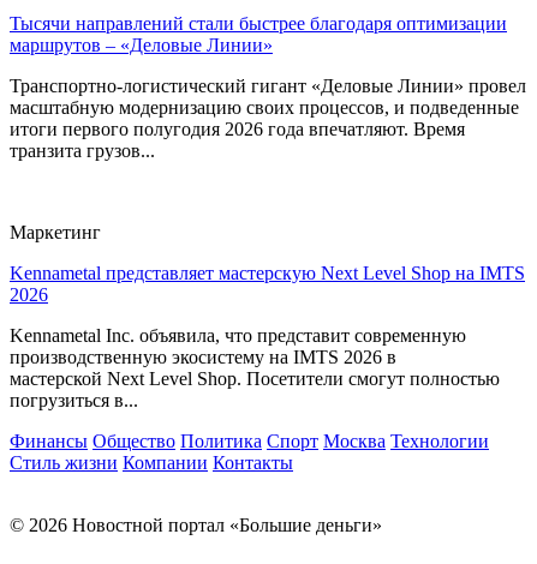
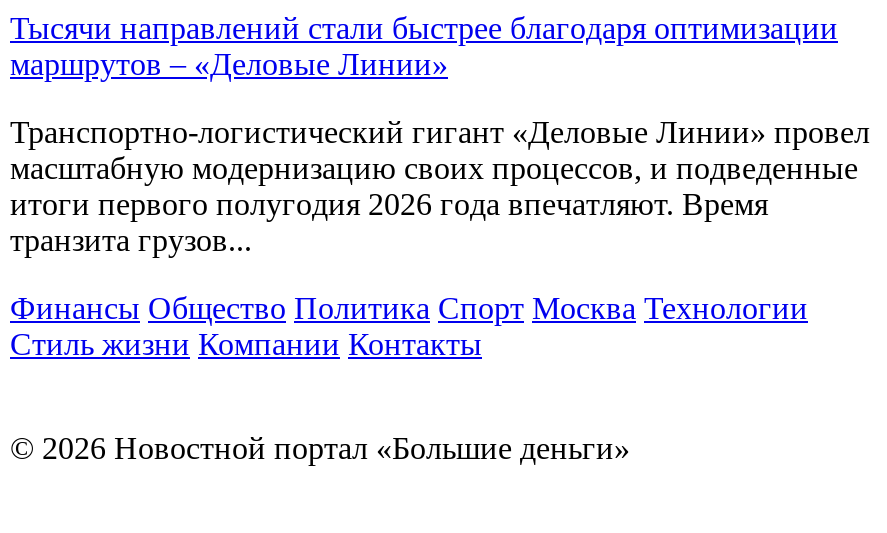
- Маркетинг
- Kennametal представляет мастерскую Next Level Shop на IMTS
- 2026
- Kennametal Inc. объявила, что представит современную
- производственную экосистему на IMTS 2026 в
- мастерской Next Level Shop. Посетители смогут полностью
- погрузиться в...
